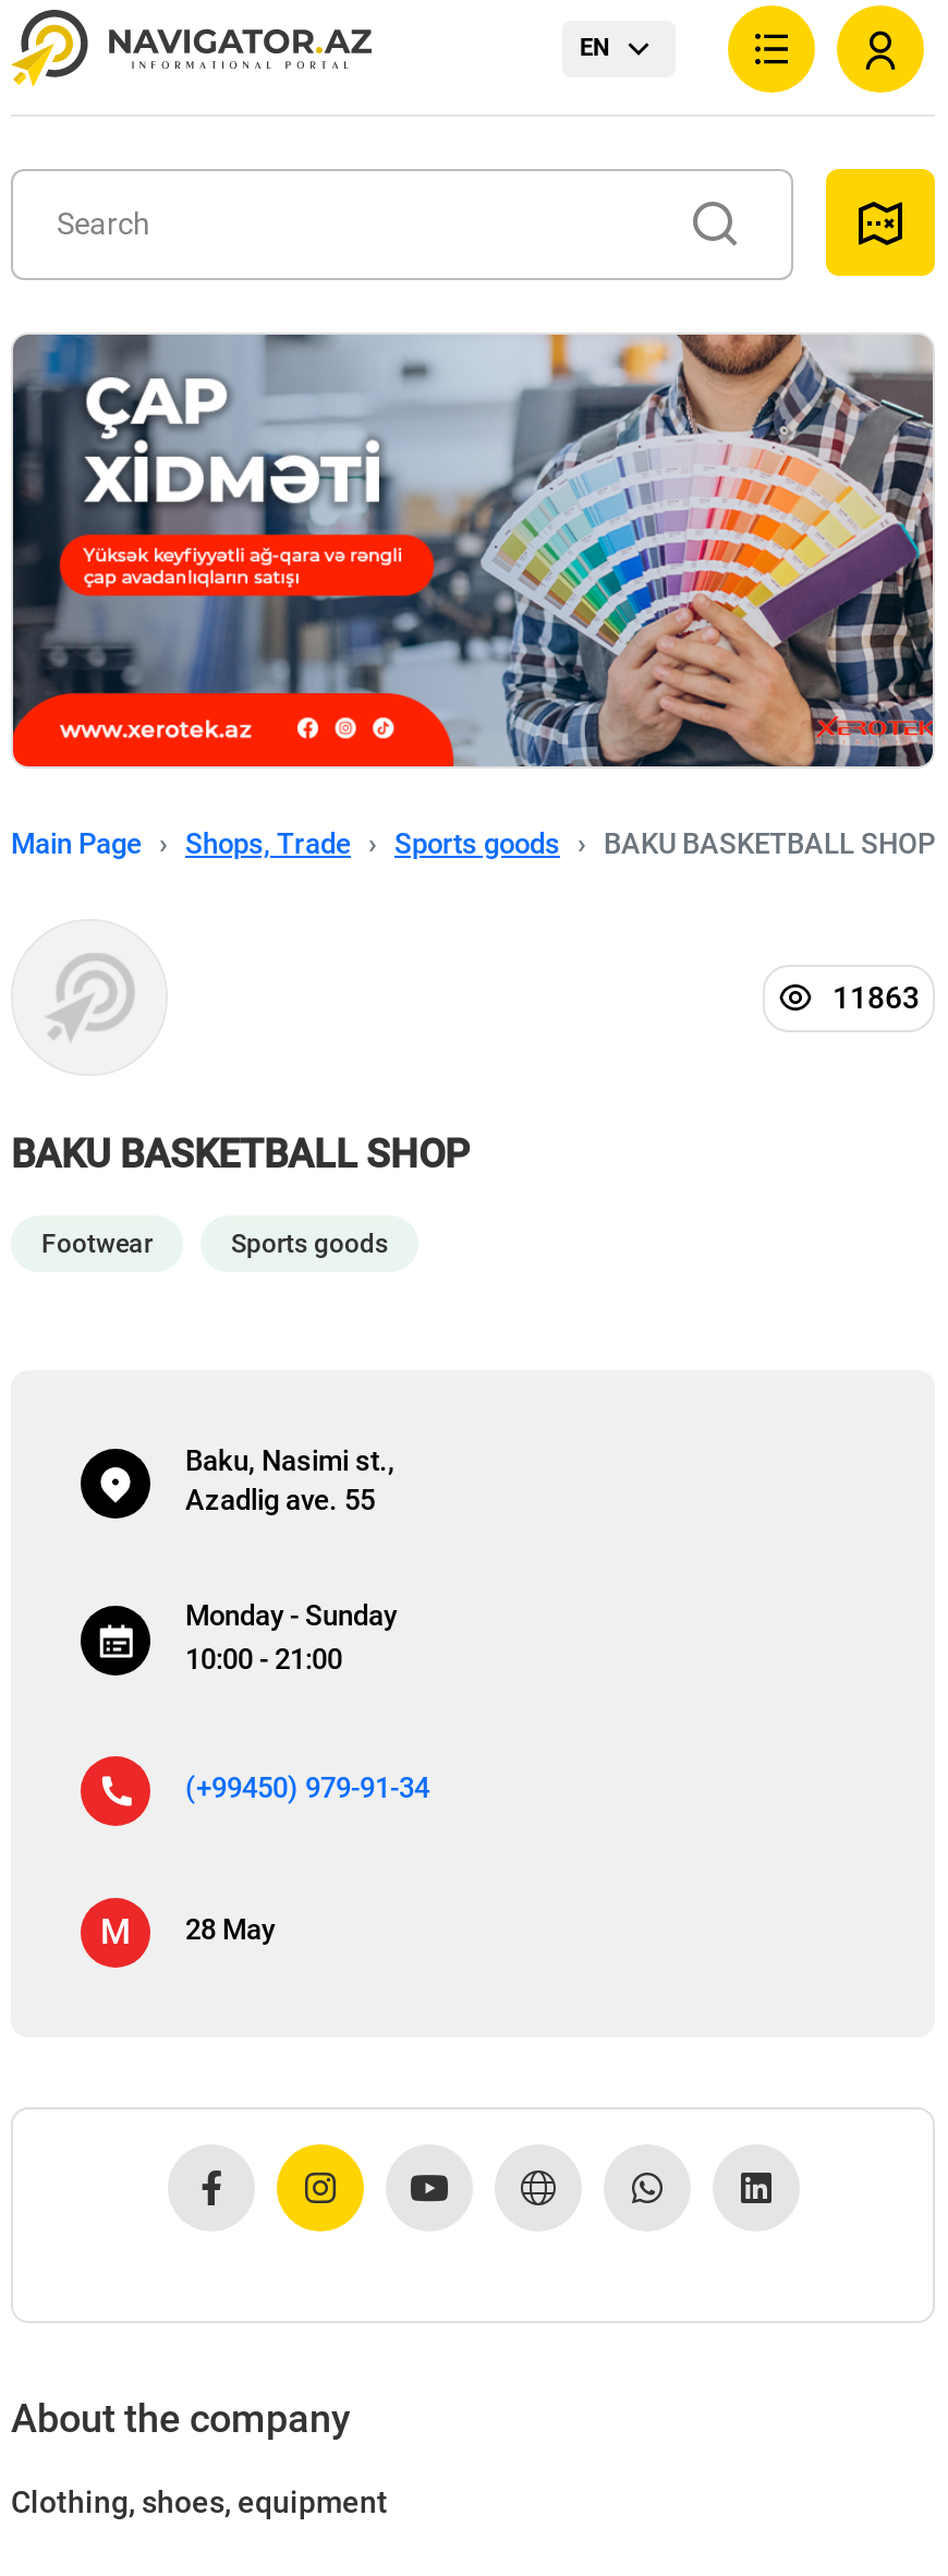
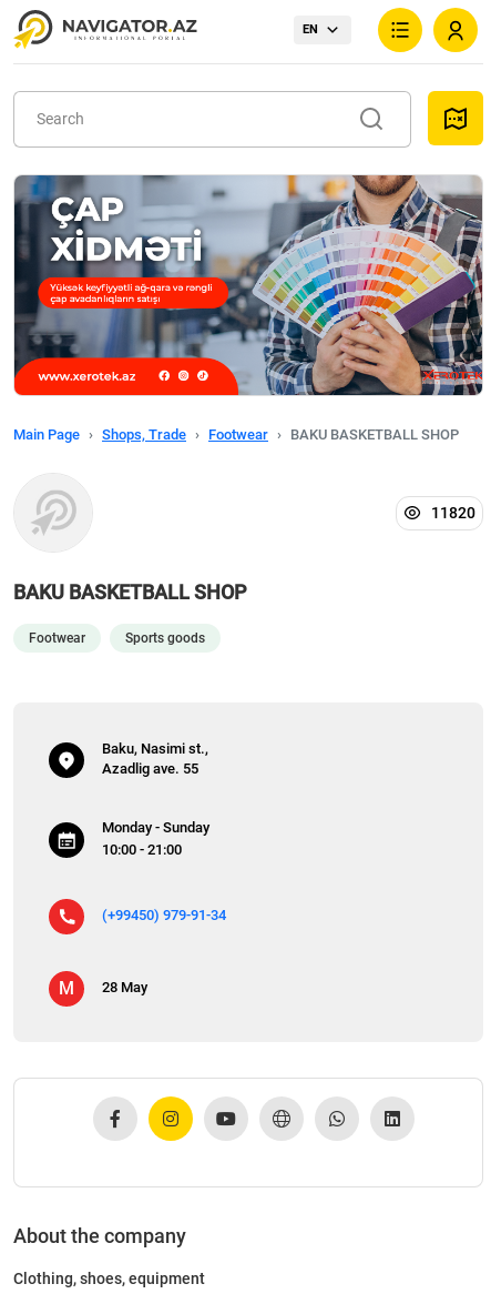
- Sports goods
+ Footwear

- 11863
+ 11820
